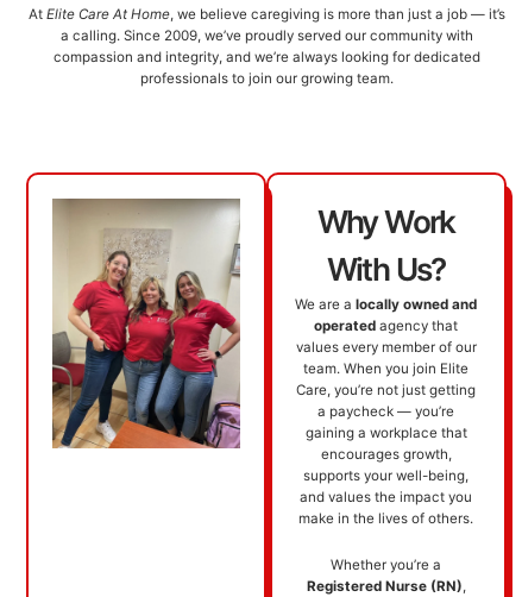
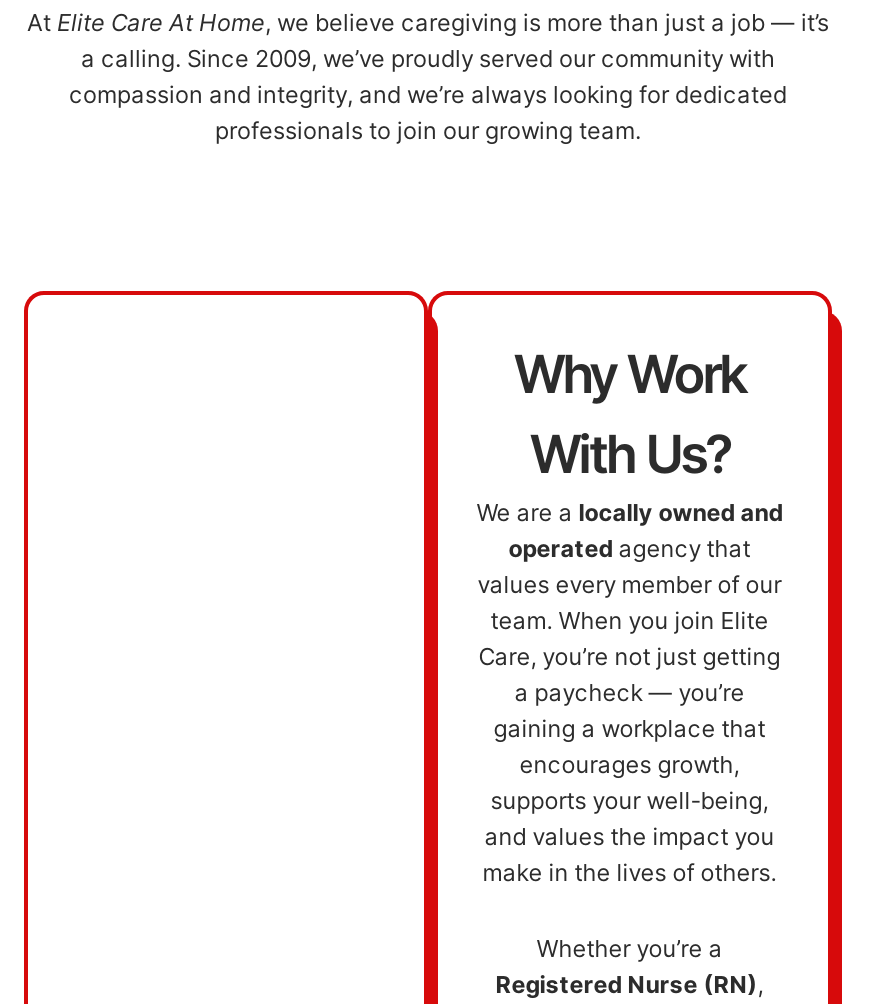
- [image]
